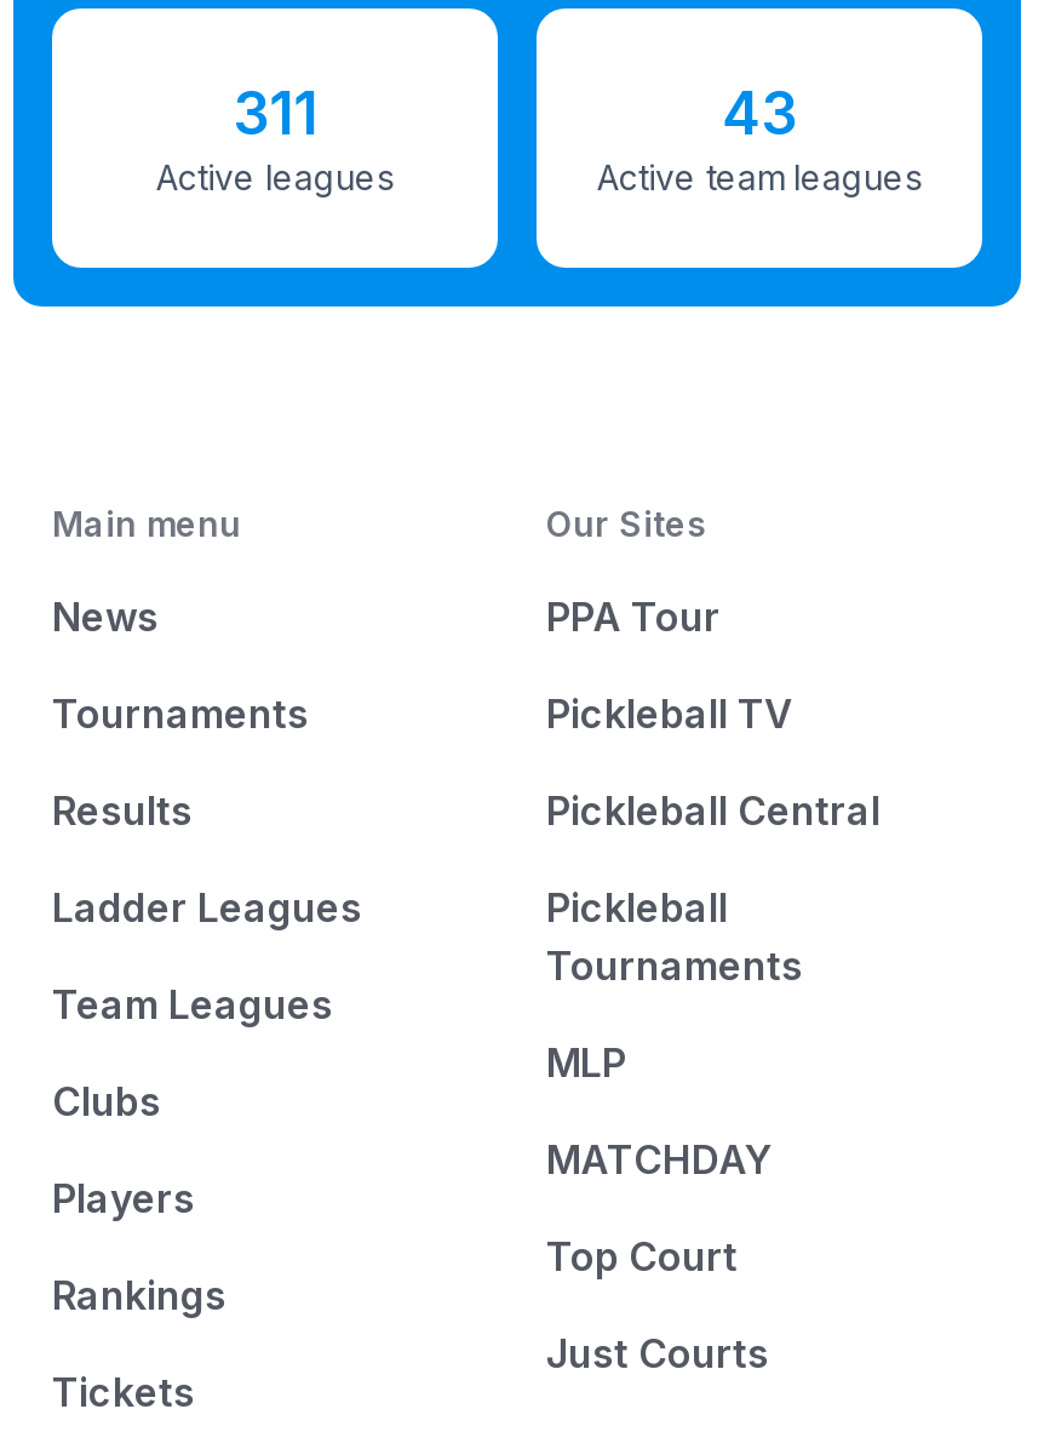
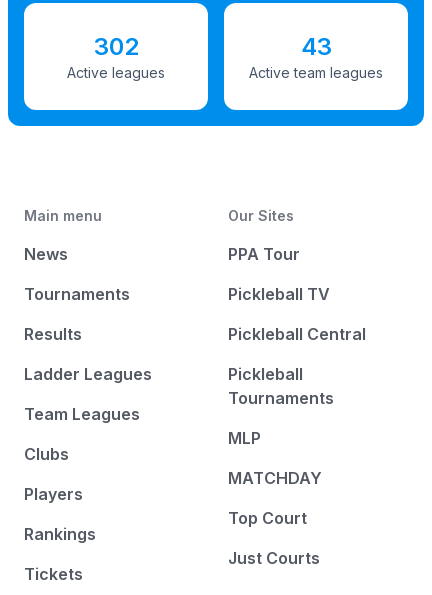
- 311
+ 302
